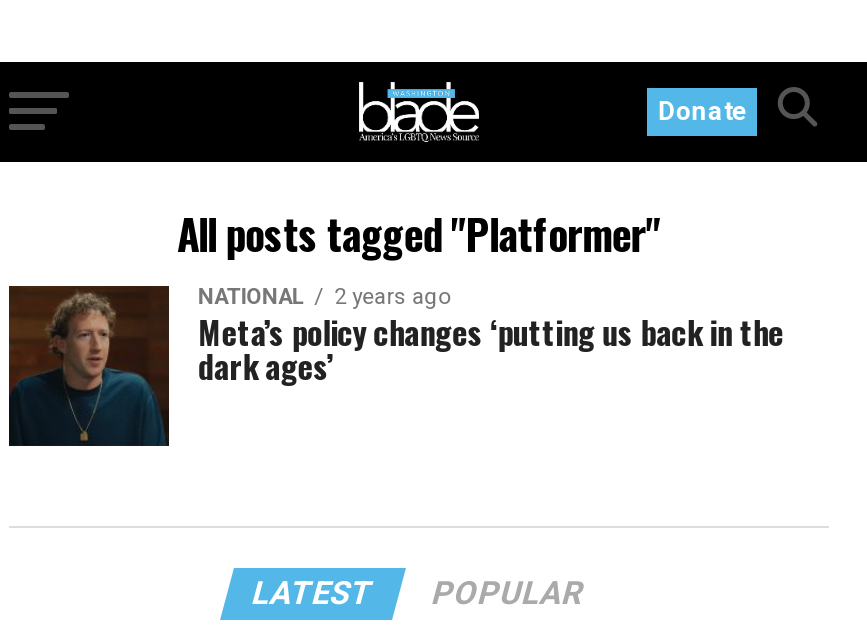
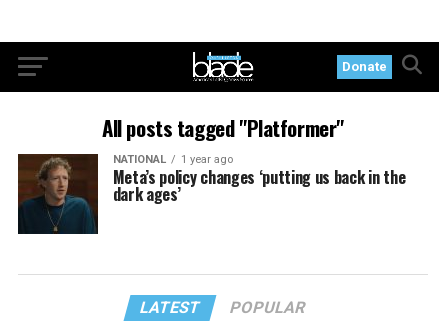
- NATIONAL 2 years ago
+ NATIONAL 1 year ago
